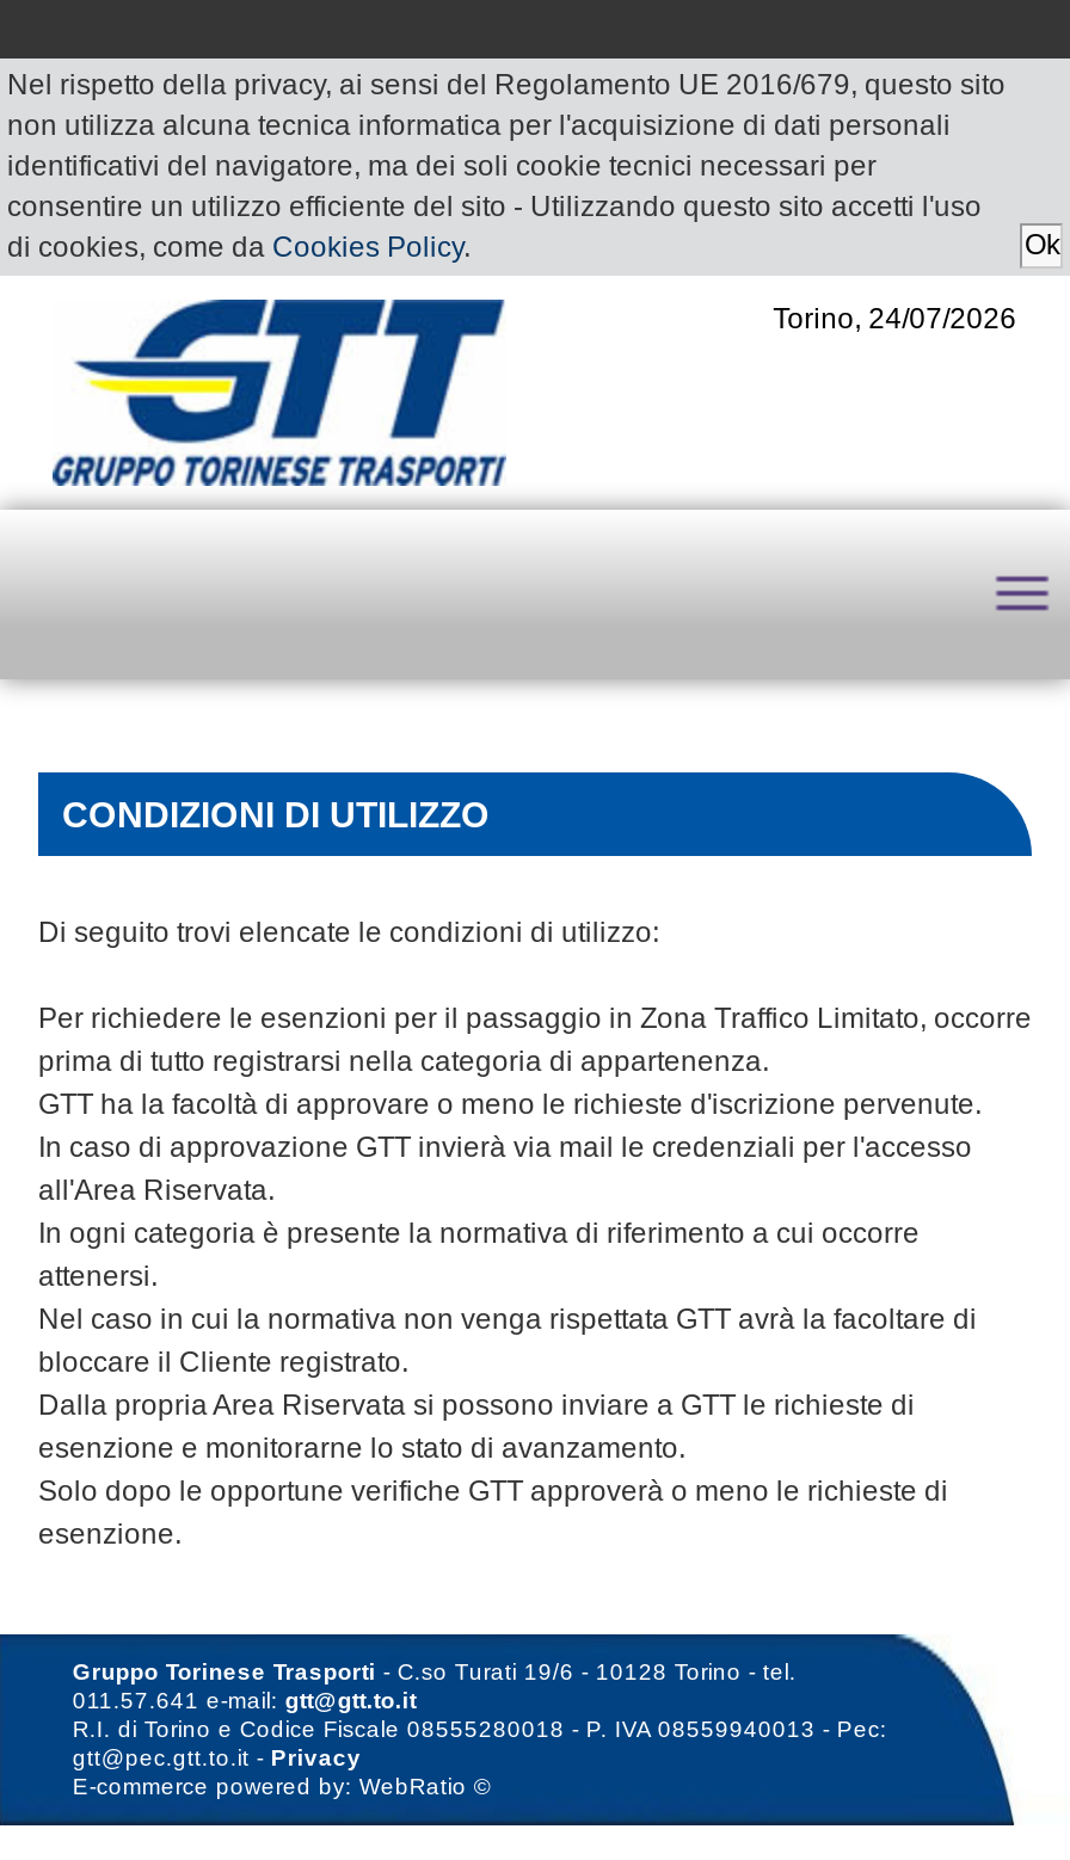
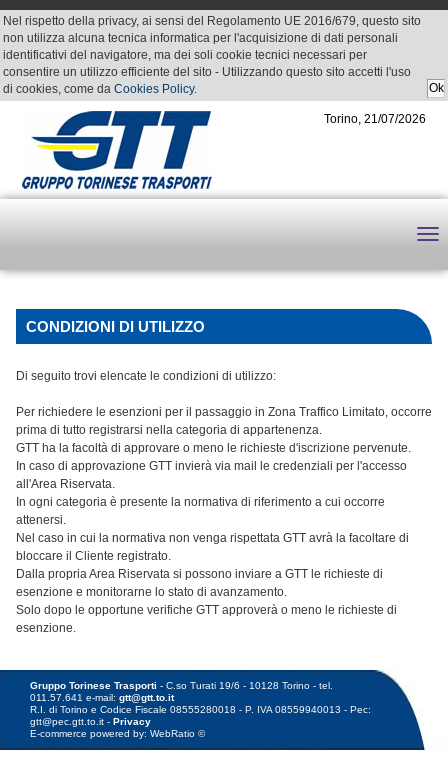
- Torino, 24/07/2026
+ Torino, 21/07/2026
